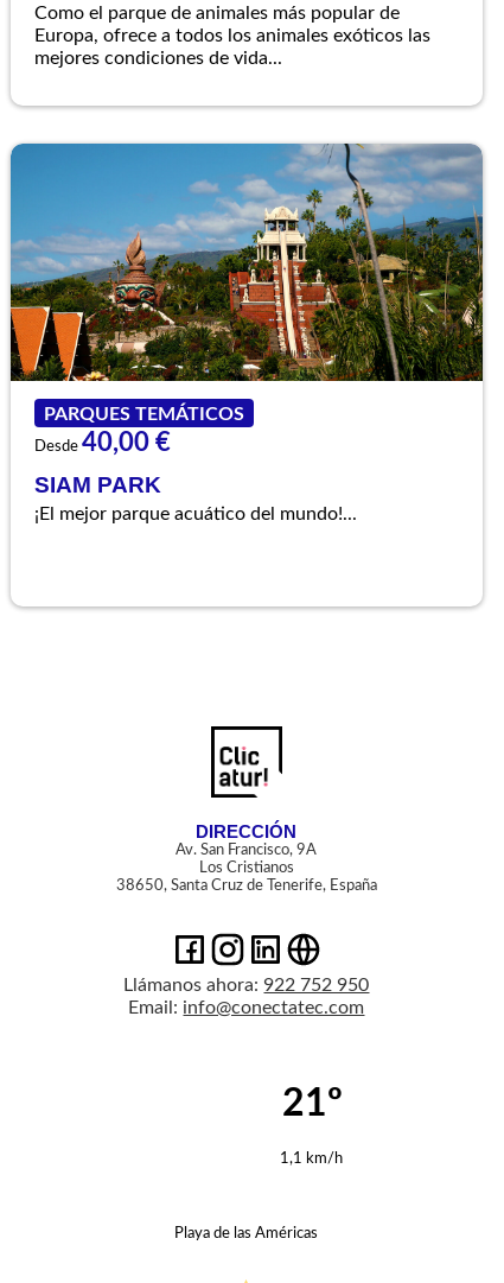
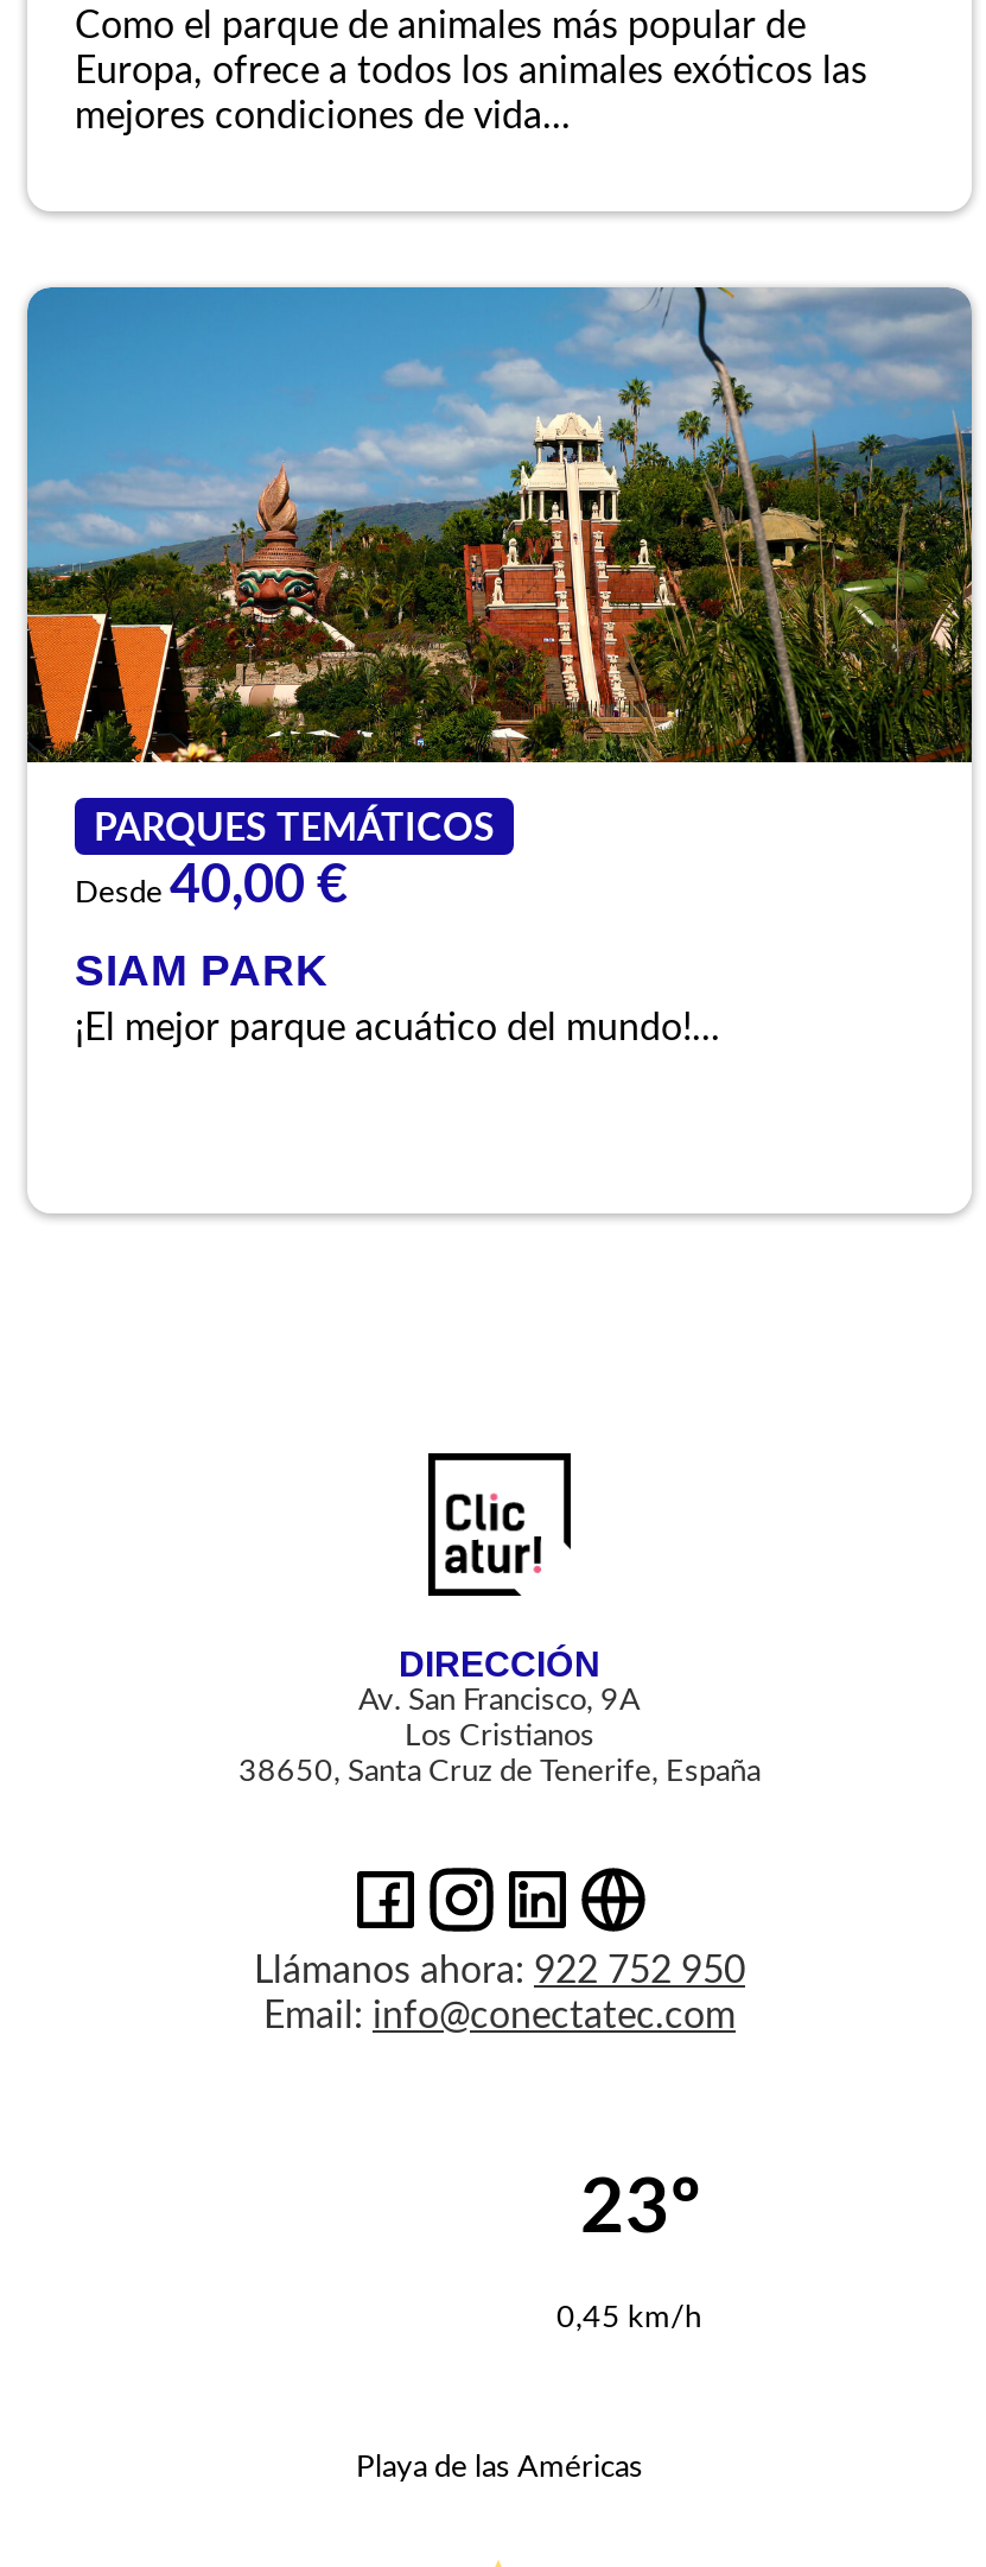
- 21º
+ 23º

- 1,1 km/h
+ 0,45 km/h
